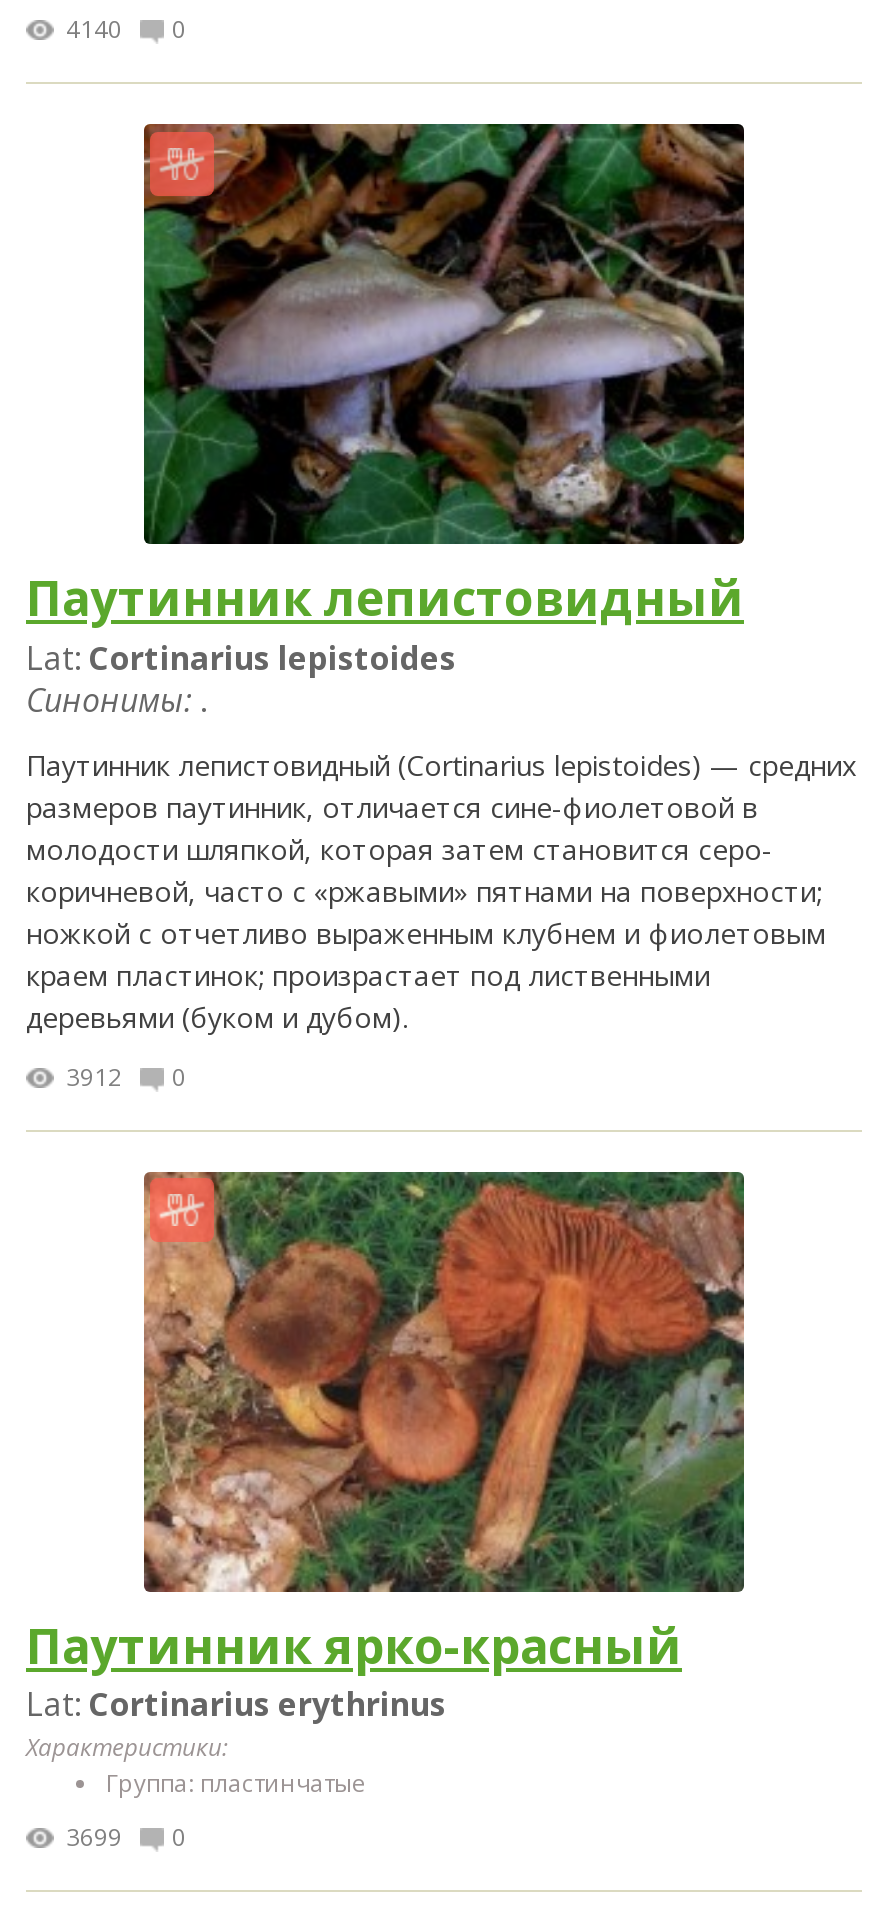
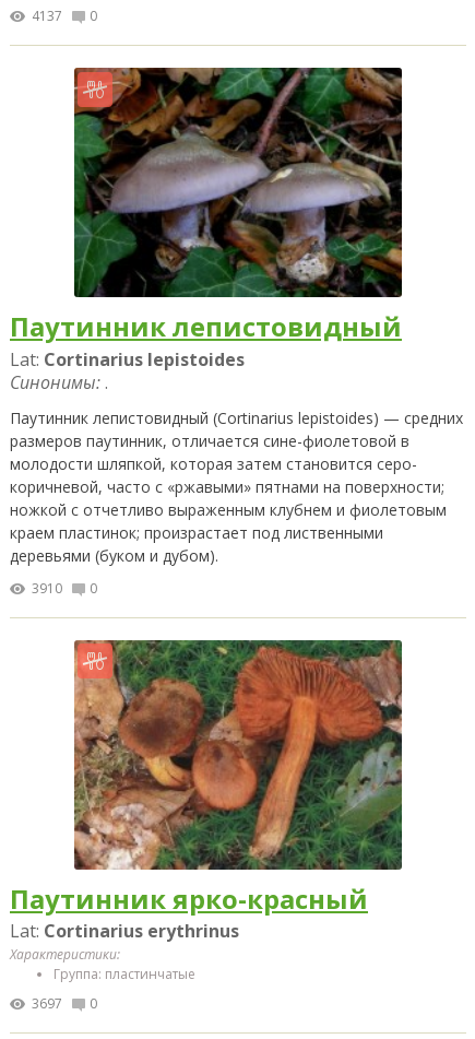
- 4140 0
+ 4137 0

- 3912 0
+ 3910 0

- 3699 0
+ 3697 0
